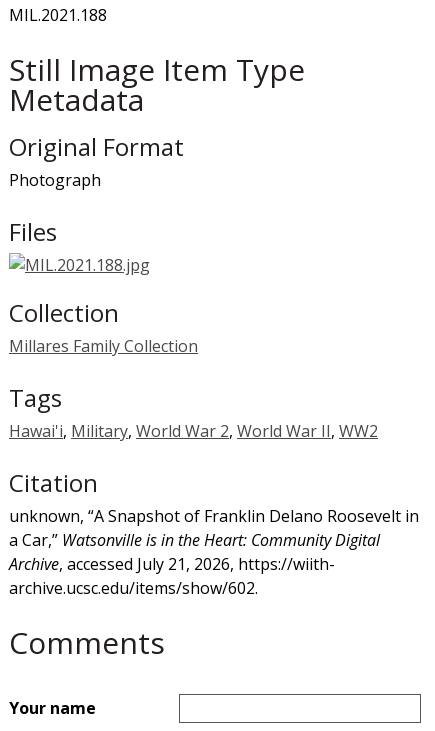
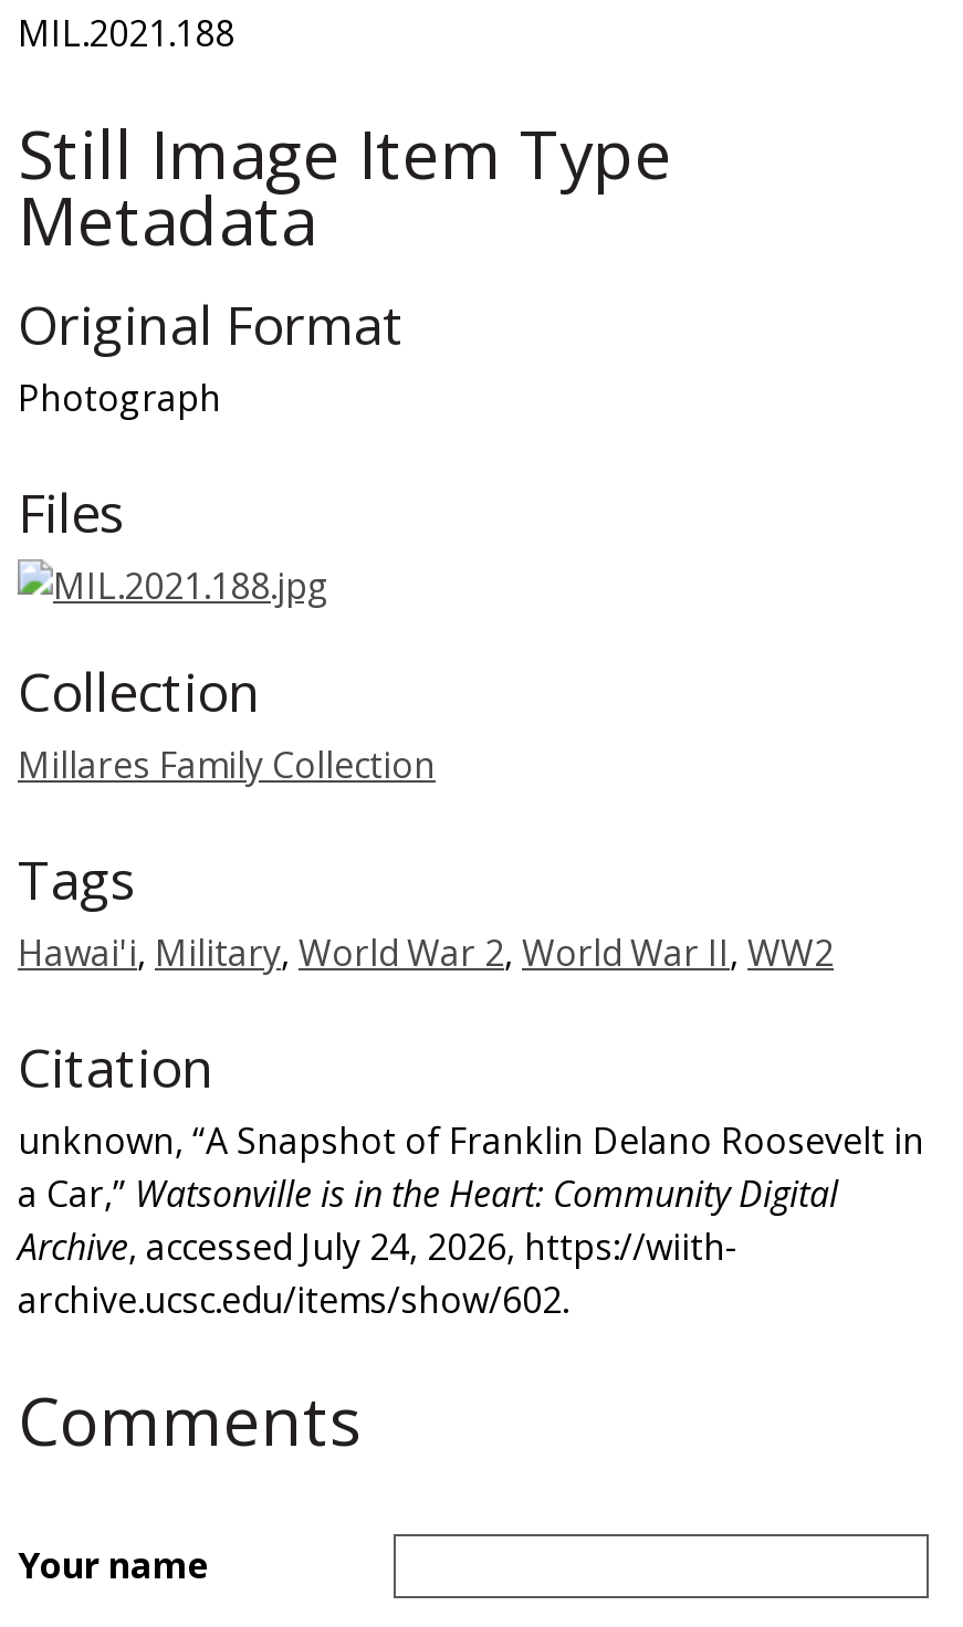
- Archive, accessed July 21, 2026, https://wiith-
+ Archive, accessed July 24, 2026, https://wiith-
